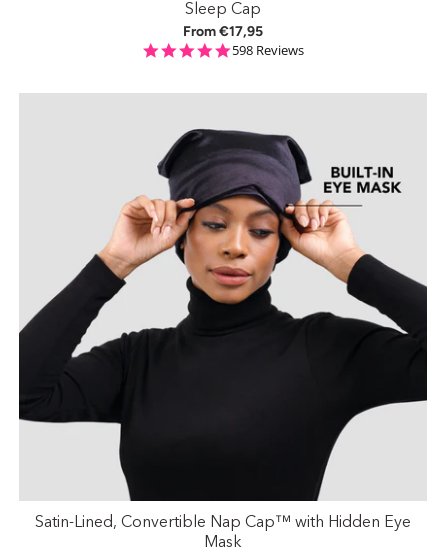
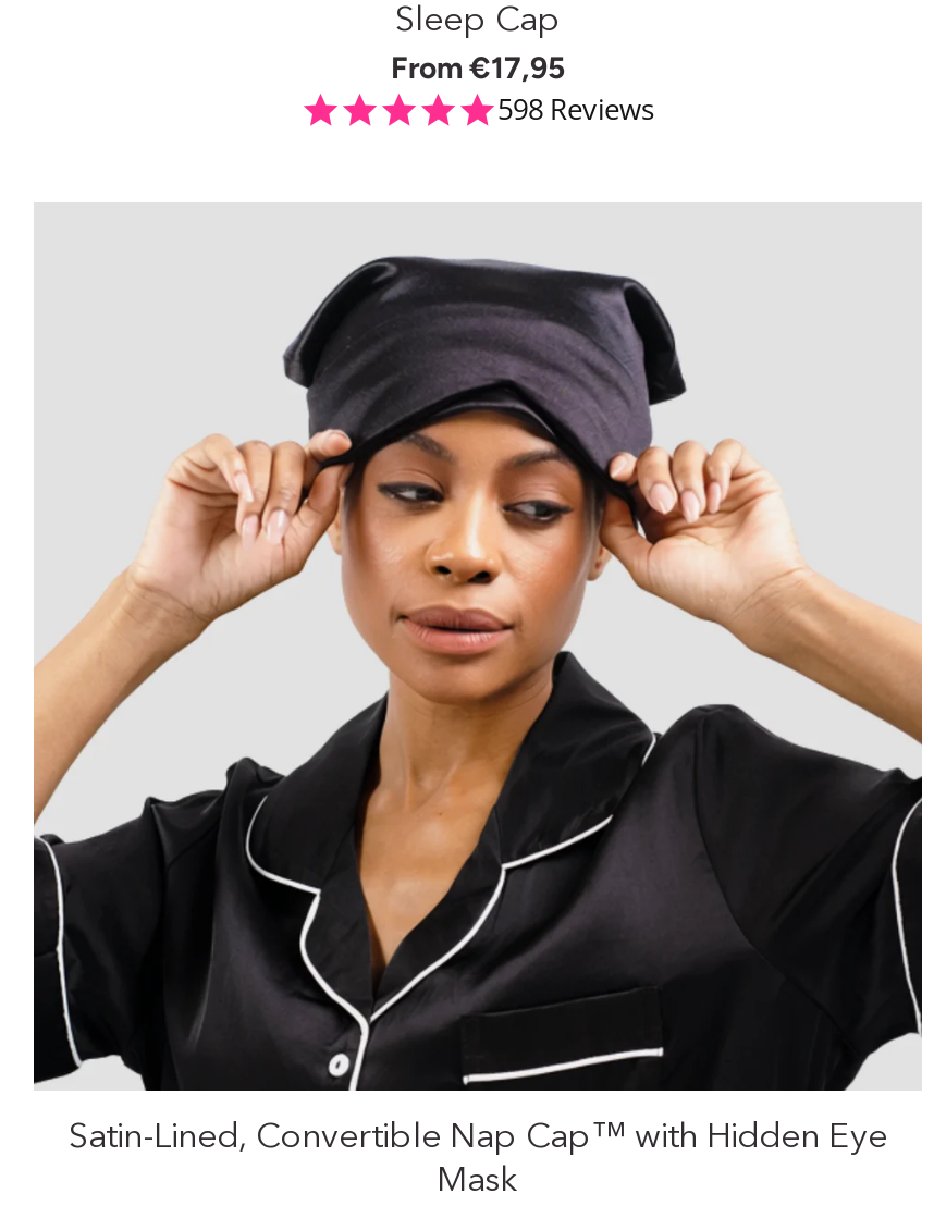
- [image]
+ [image]
